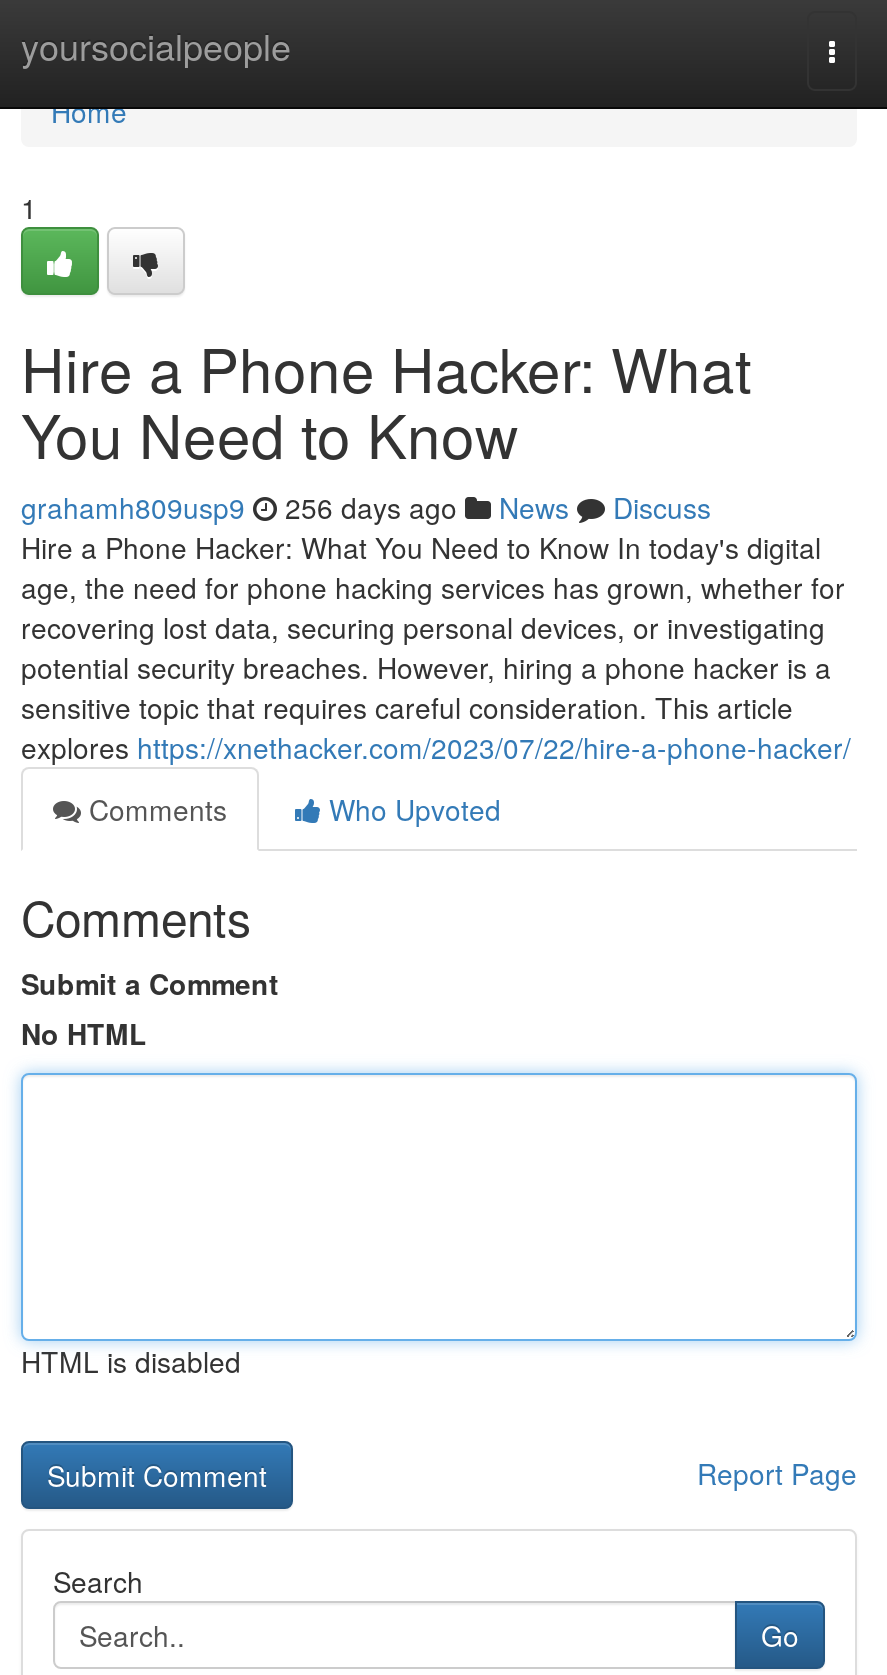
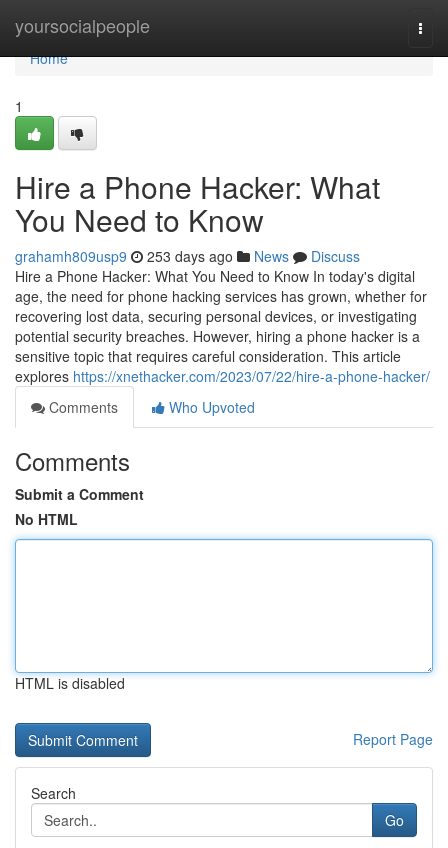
- grahamh809usp9 256 days ago News Discuss
+ grahamh809usp9 253 days ago News Discuss
